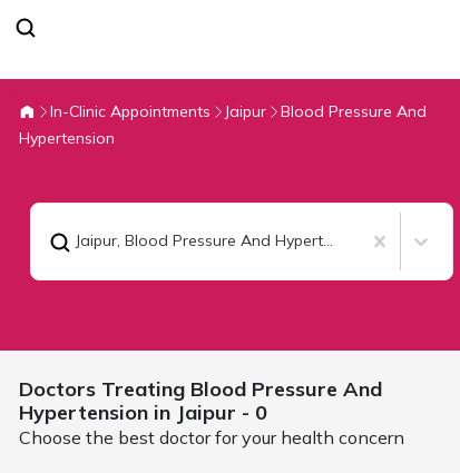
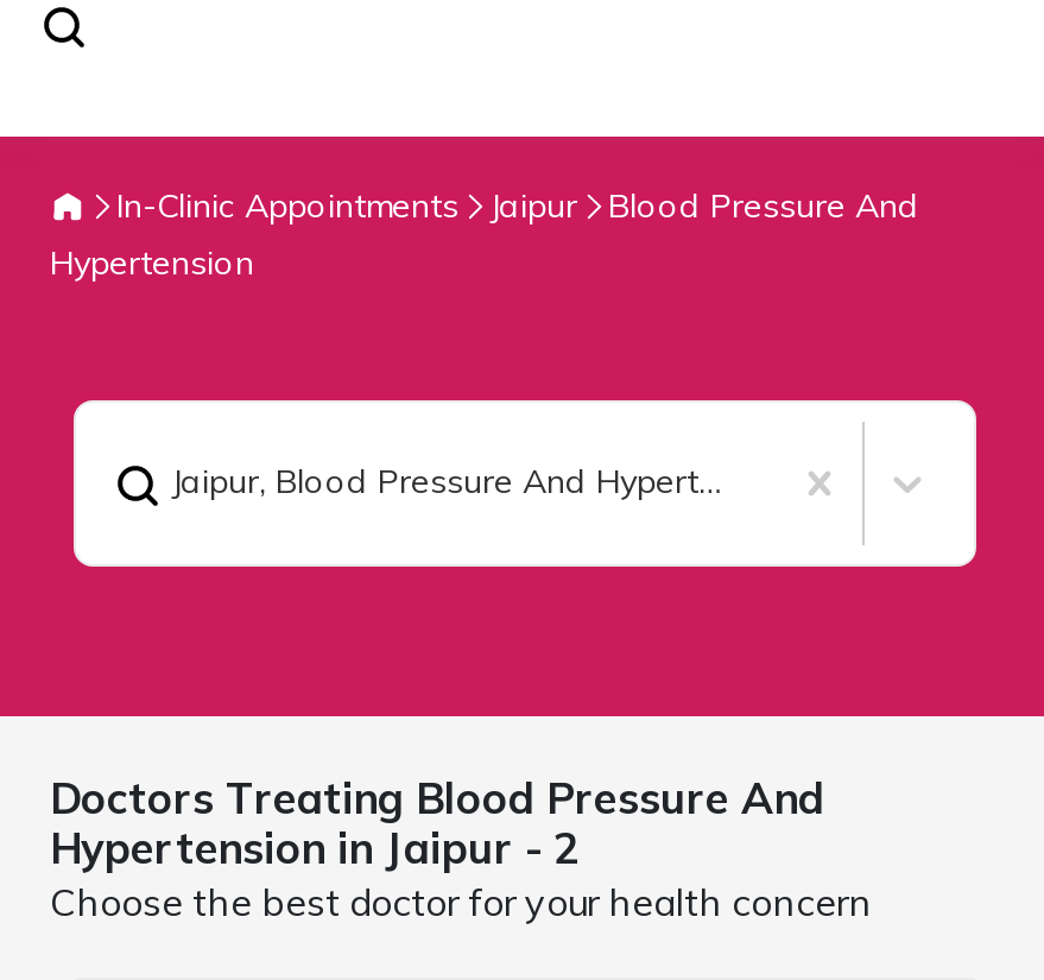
- Hypertension inJaipur - 0
+ Hypertension inJaipur - 2
